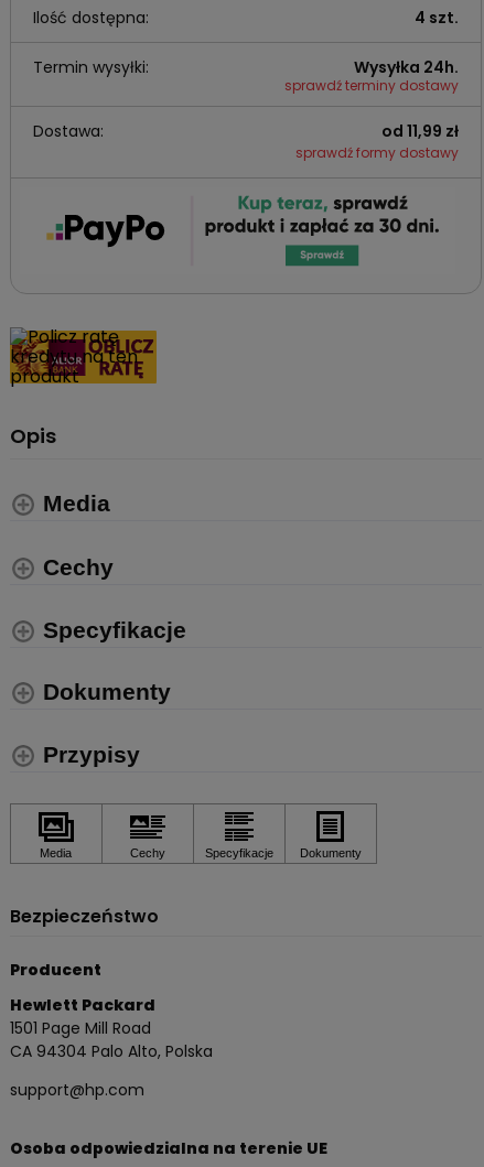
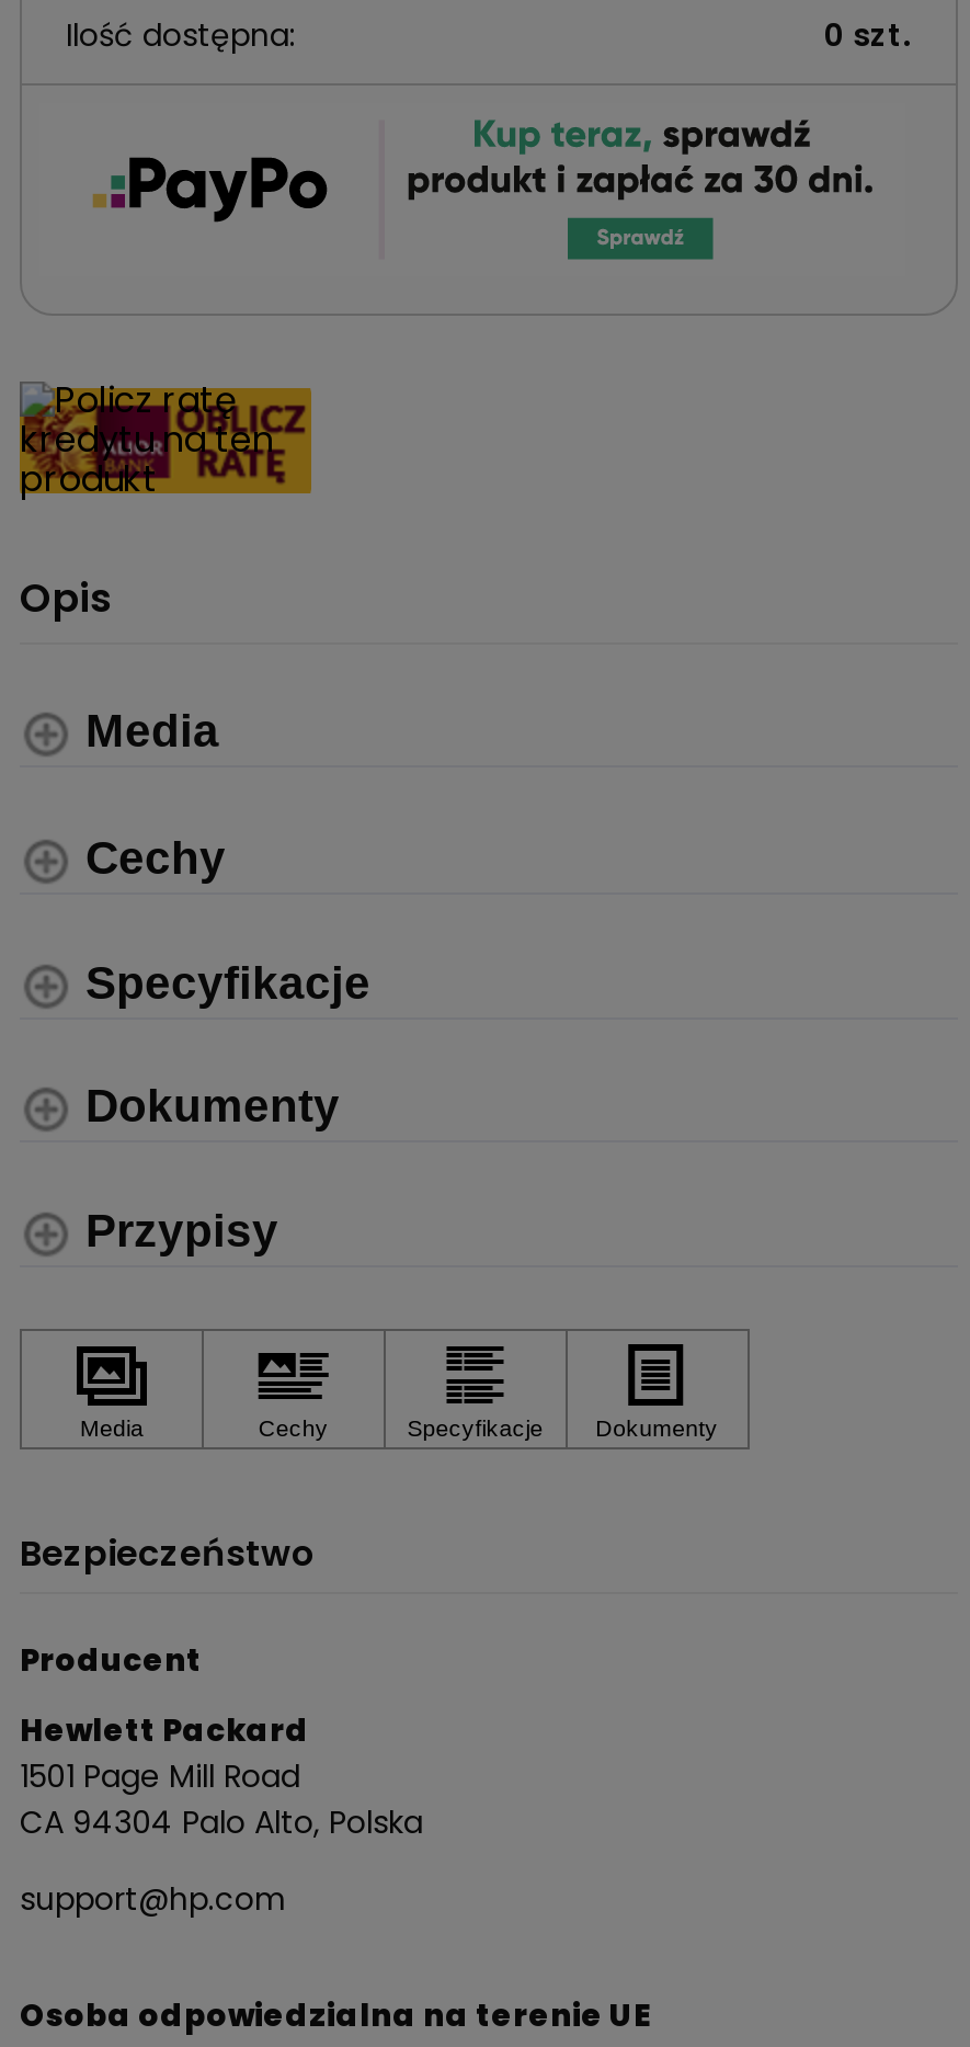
- 4 szt.
- Termin wysyłki:
- Wysyłka 24h.
- sprawdź terminy dostawy
- Dostawa:
- od 11,99 zł
- sprawdź formy dostawy
+ 0 szt.
